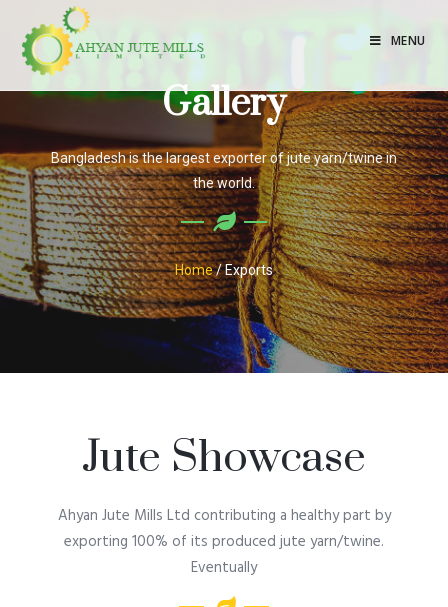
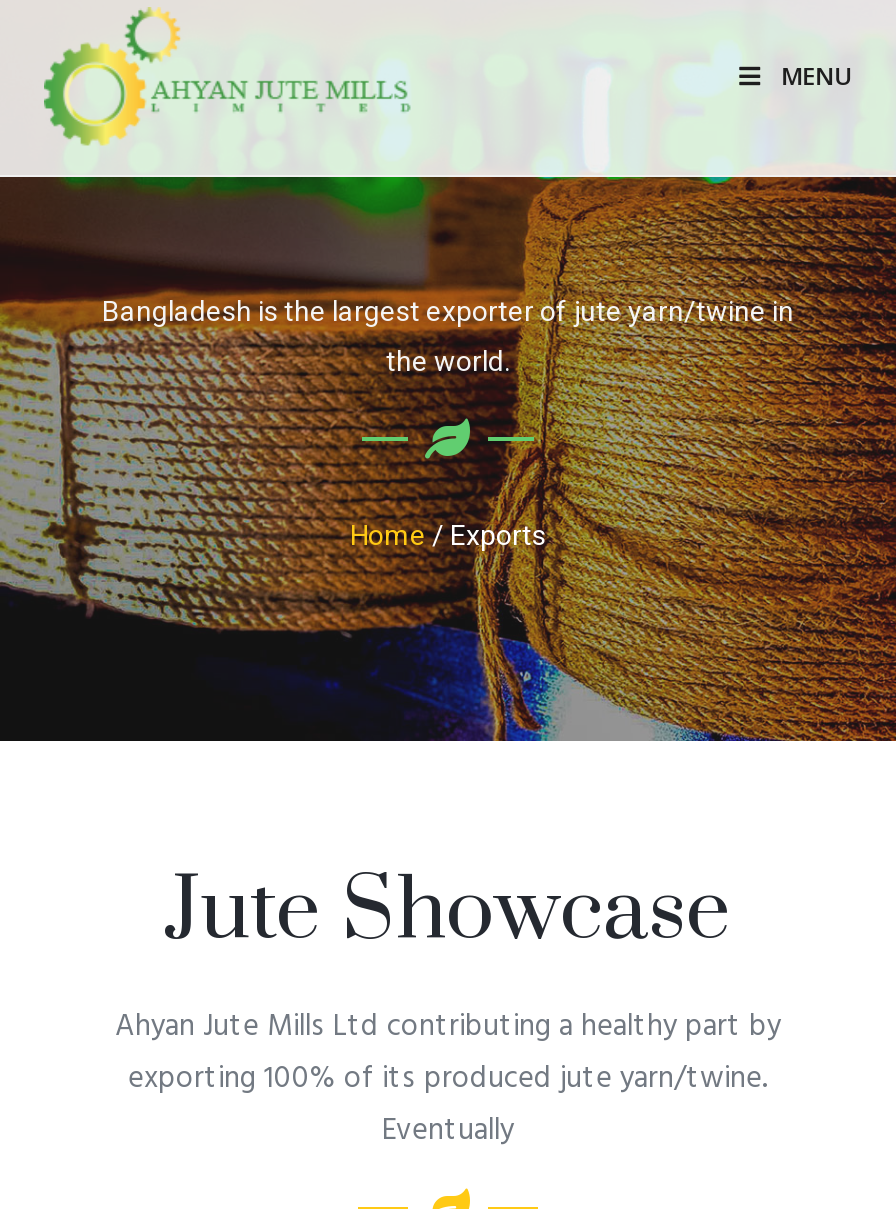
- Gallery
